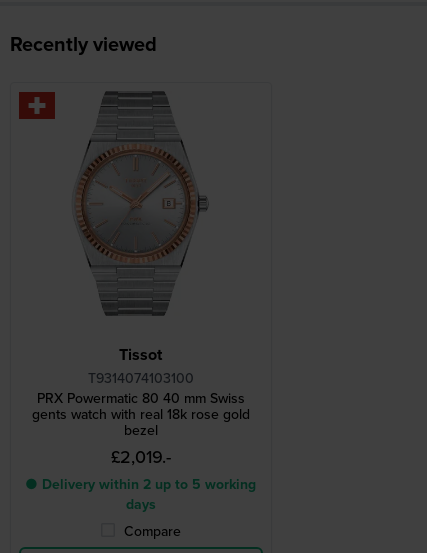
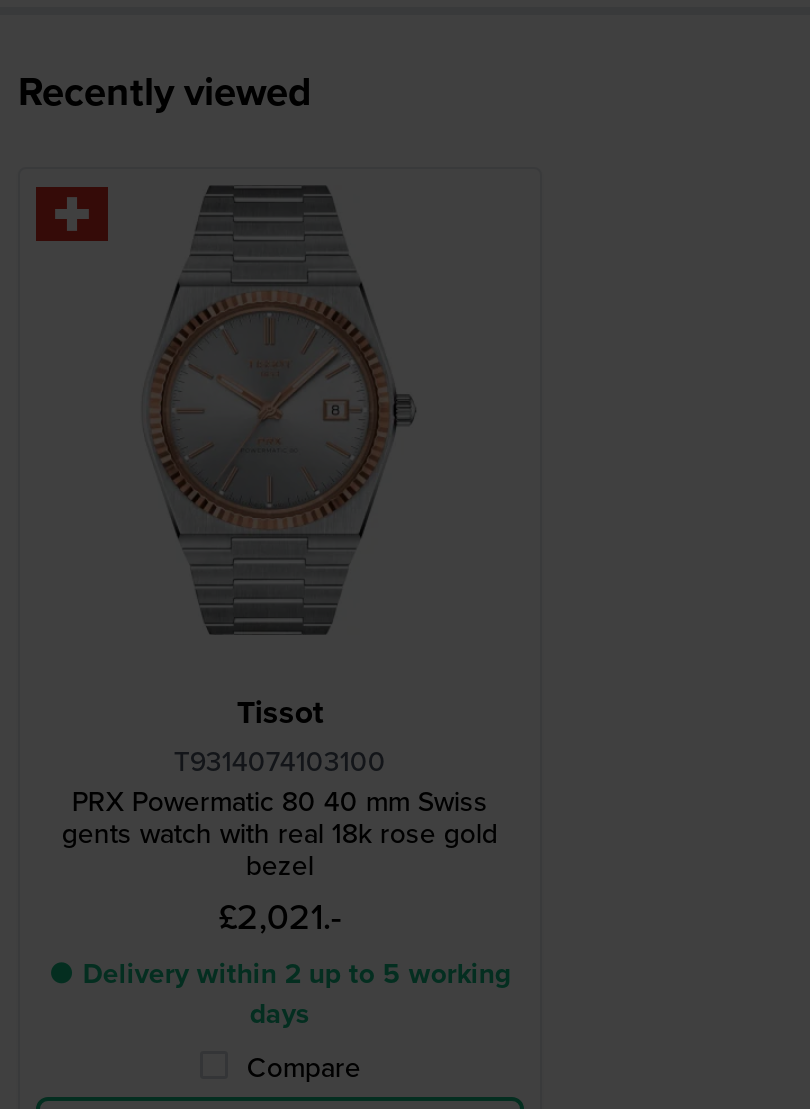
- £2,019.-
+ £2,021.-
